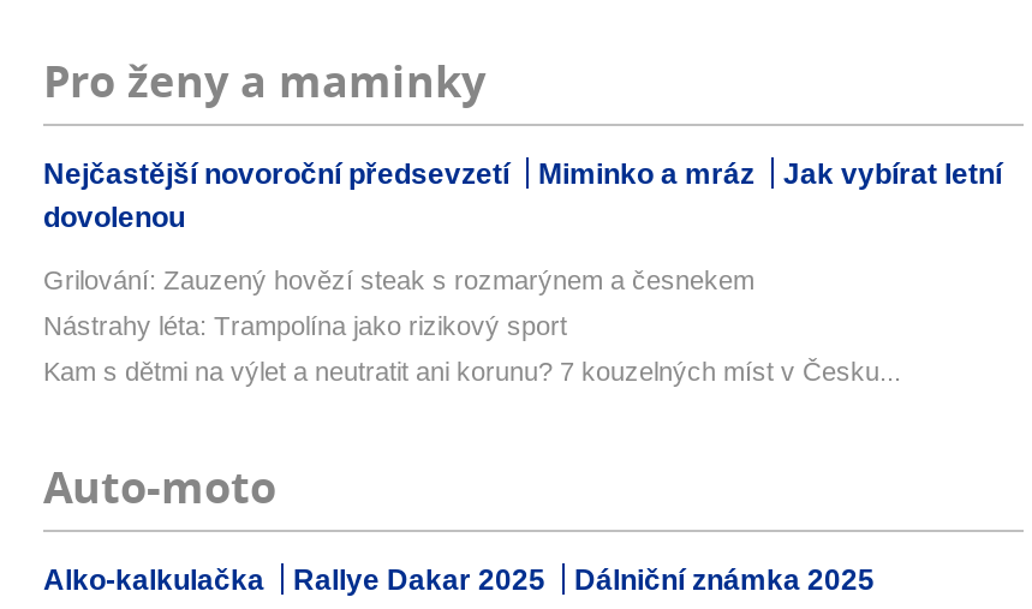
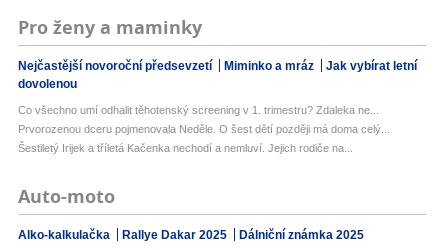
- Grilování: Zauzený hovězí steak s rozmarýnem a česnekem
+ Co všechno umí odhalit těhotenský screening v 1. trimestru? Zdaleka ne...

- Nástrahy léta: Trampolína jako rizikový sport
+ Prvorozenou dceru pojmenovala Neděle. O šest dětí později má doma celý...

- Kam s dětmi na výlet a neutratit ani korunu? 7 kouzelných míst v Česku...
+ Šestiletý Irijek a tříletá Kačenka nechodí a nemluví. Jejich rodiče na...
